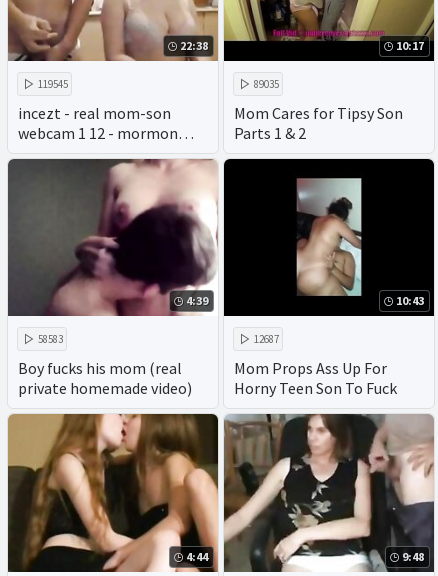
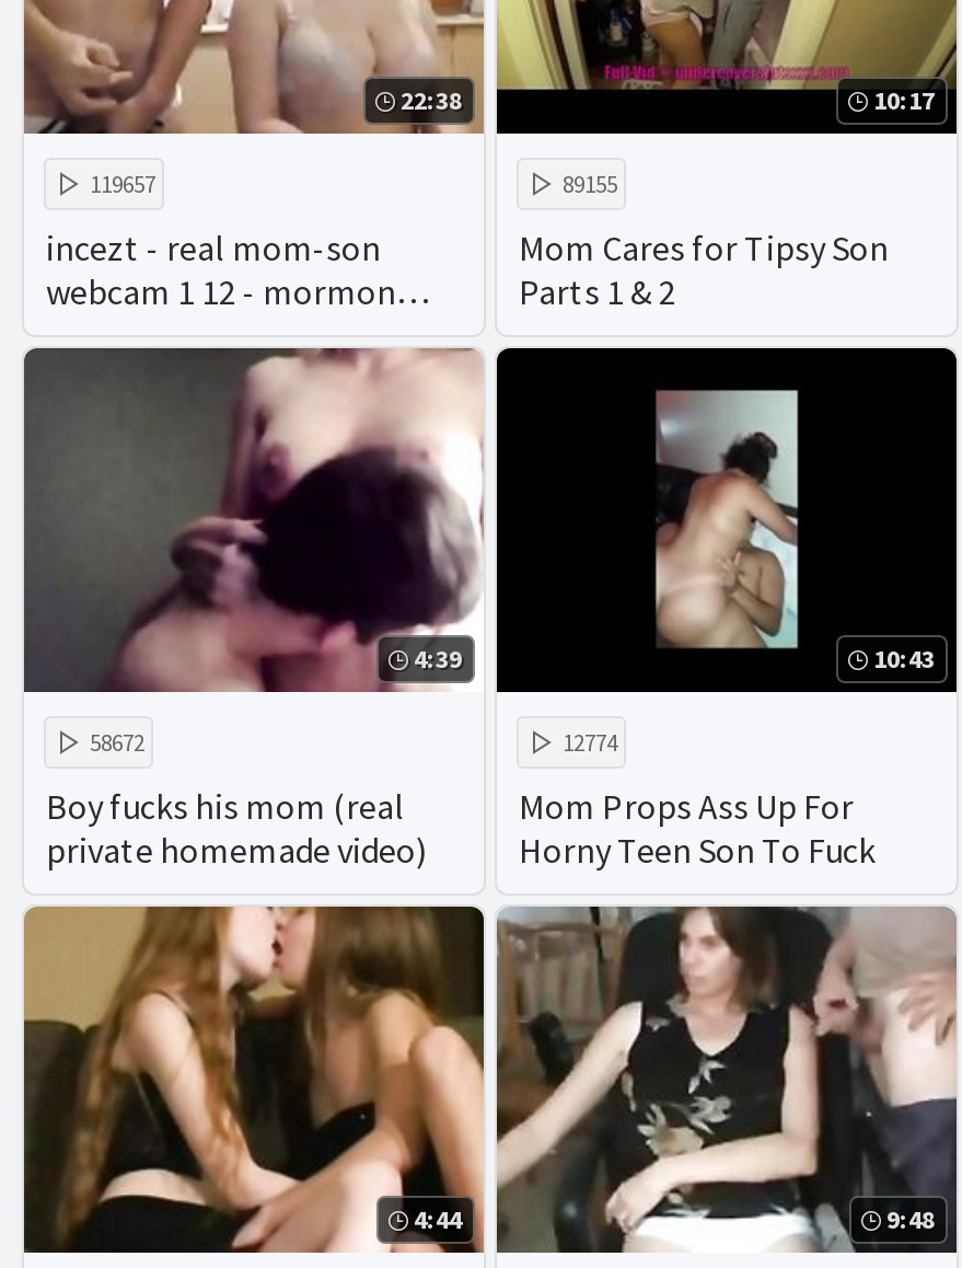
- 119545
+ 119657

- 89035
+ 89155

- 58583
+ 58672

- 12687
+ 12774
